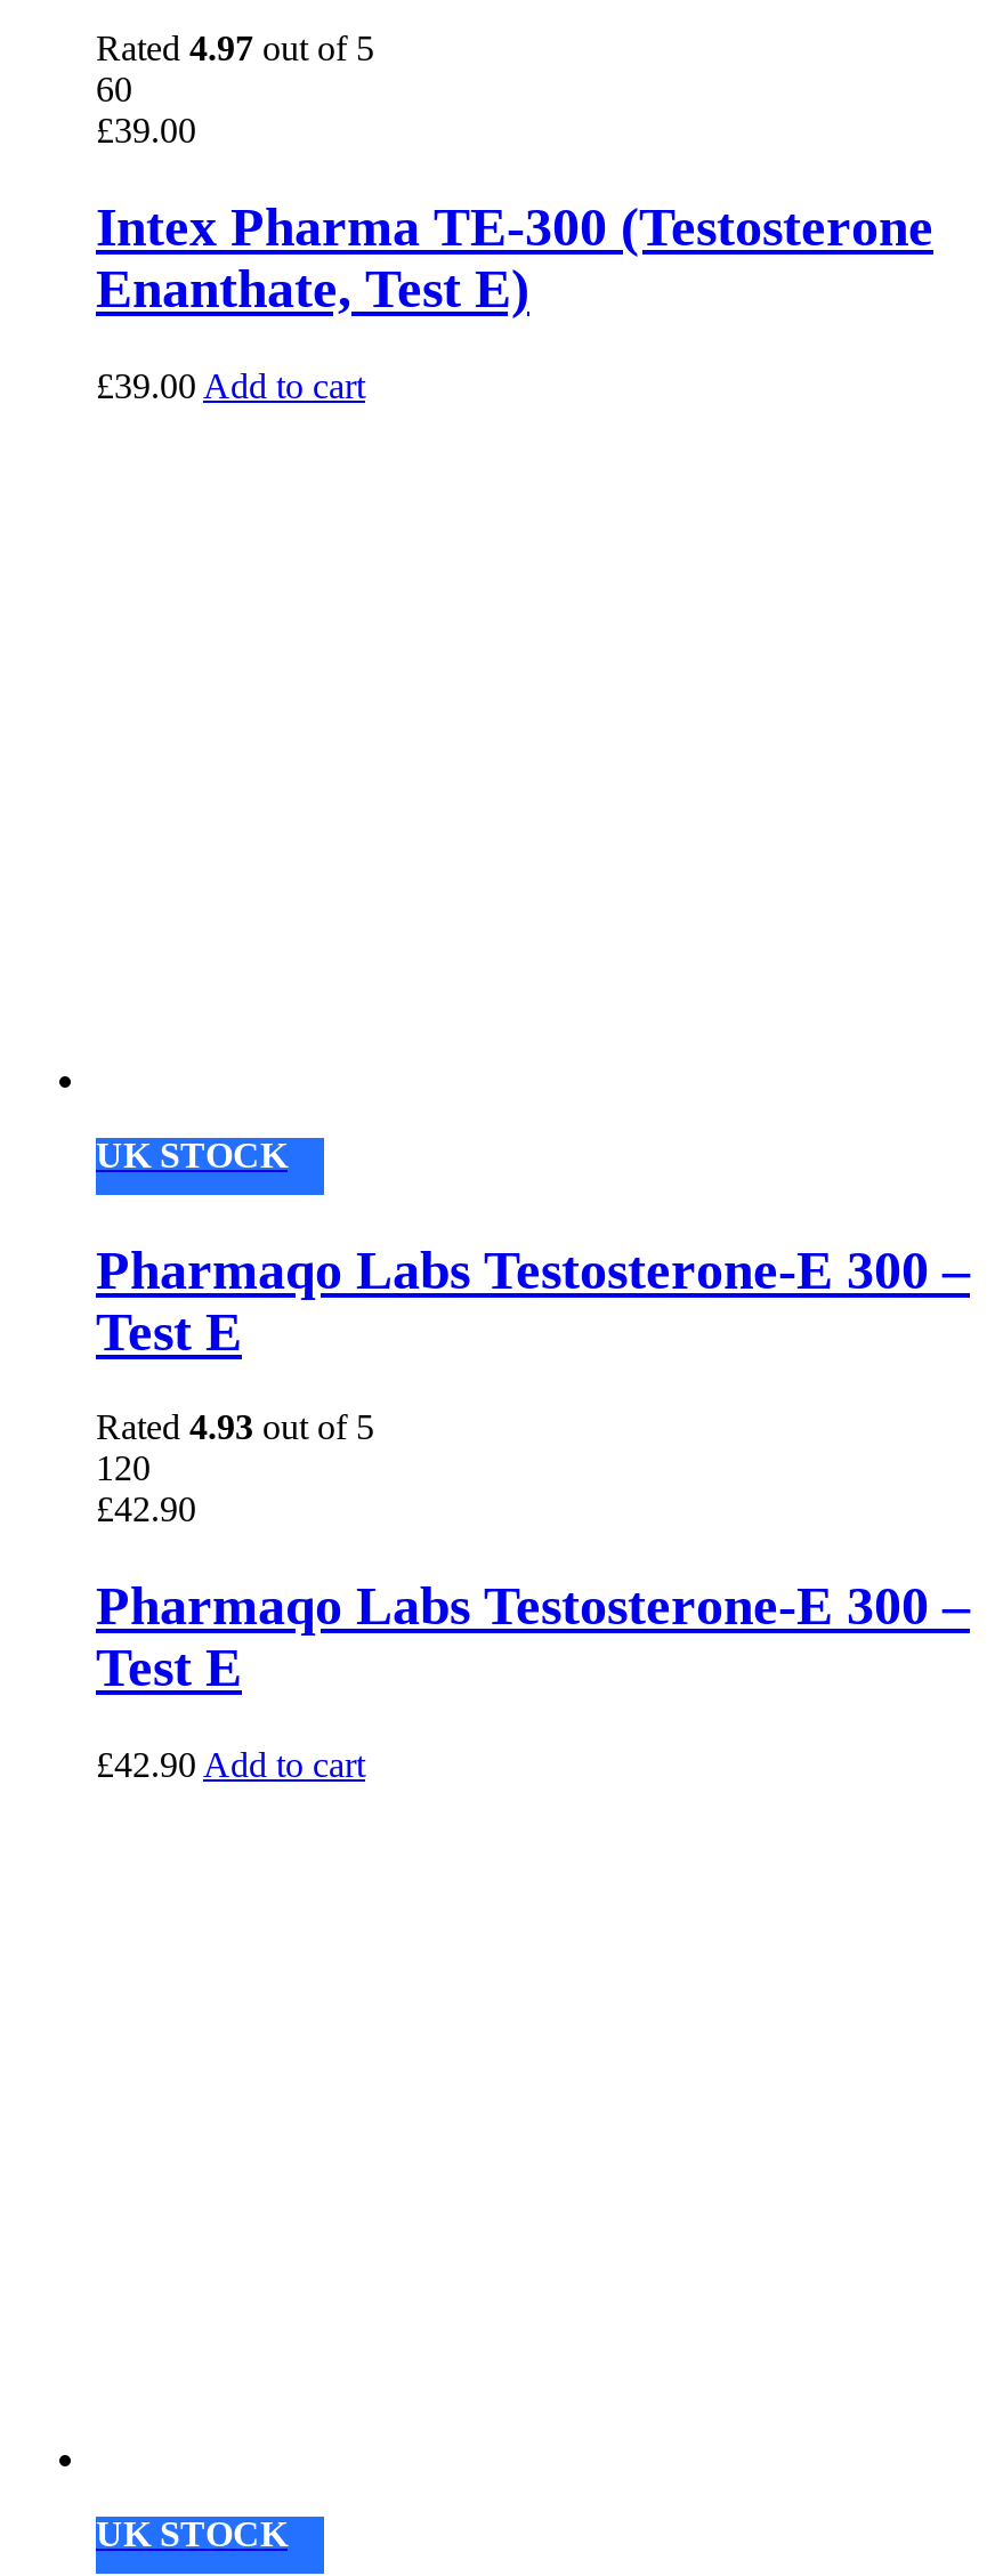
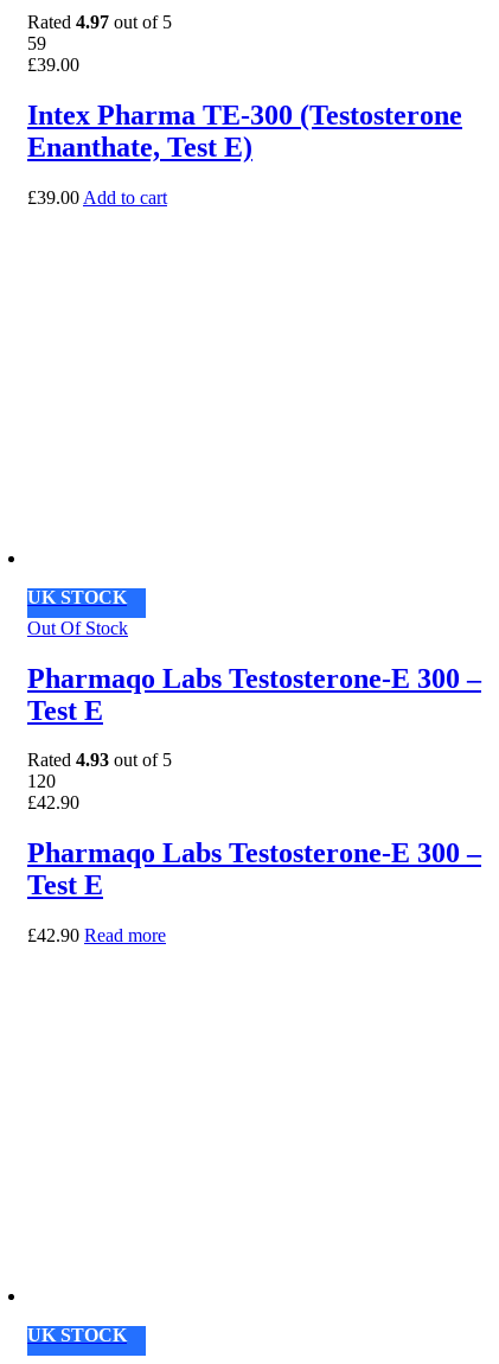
- 60
+ 59

+ Out Of Stock

- £42.90 Add to cart
+ £42.90 Read more
